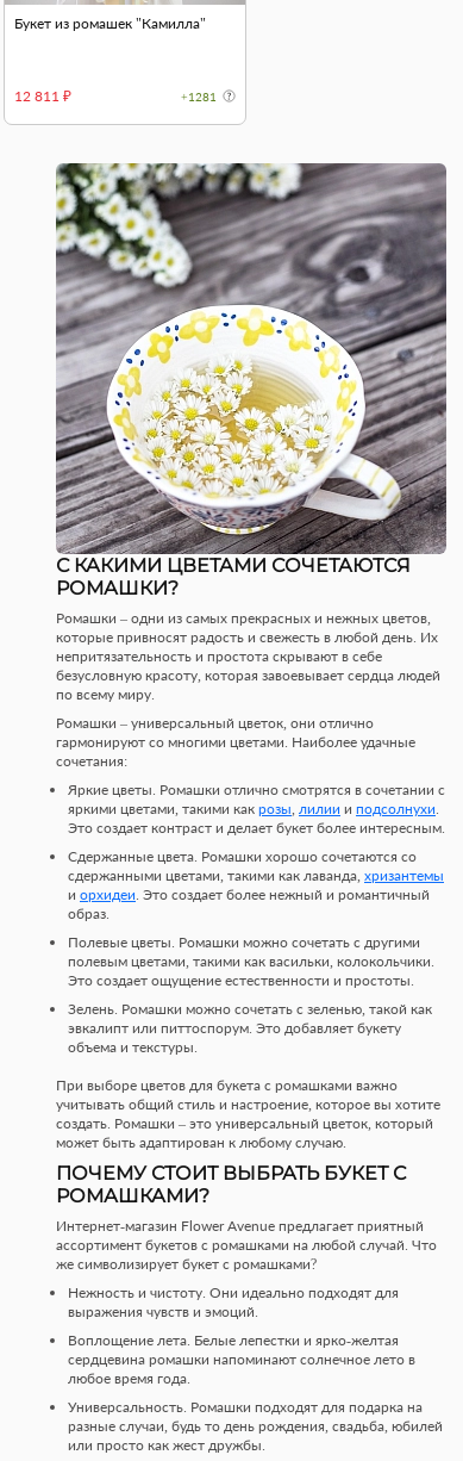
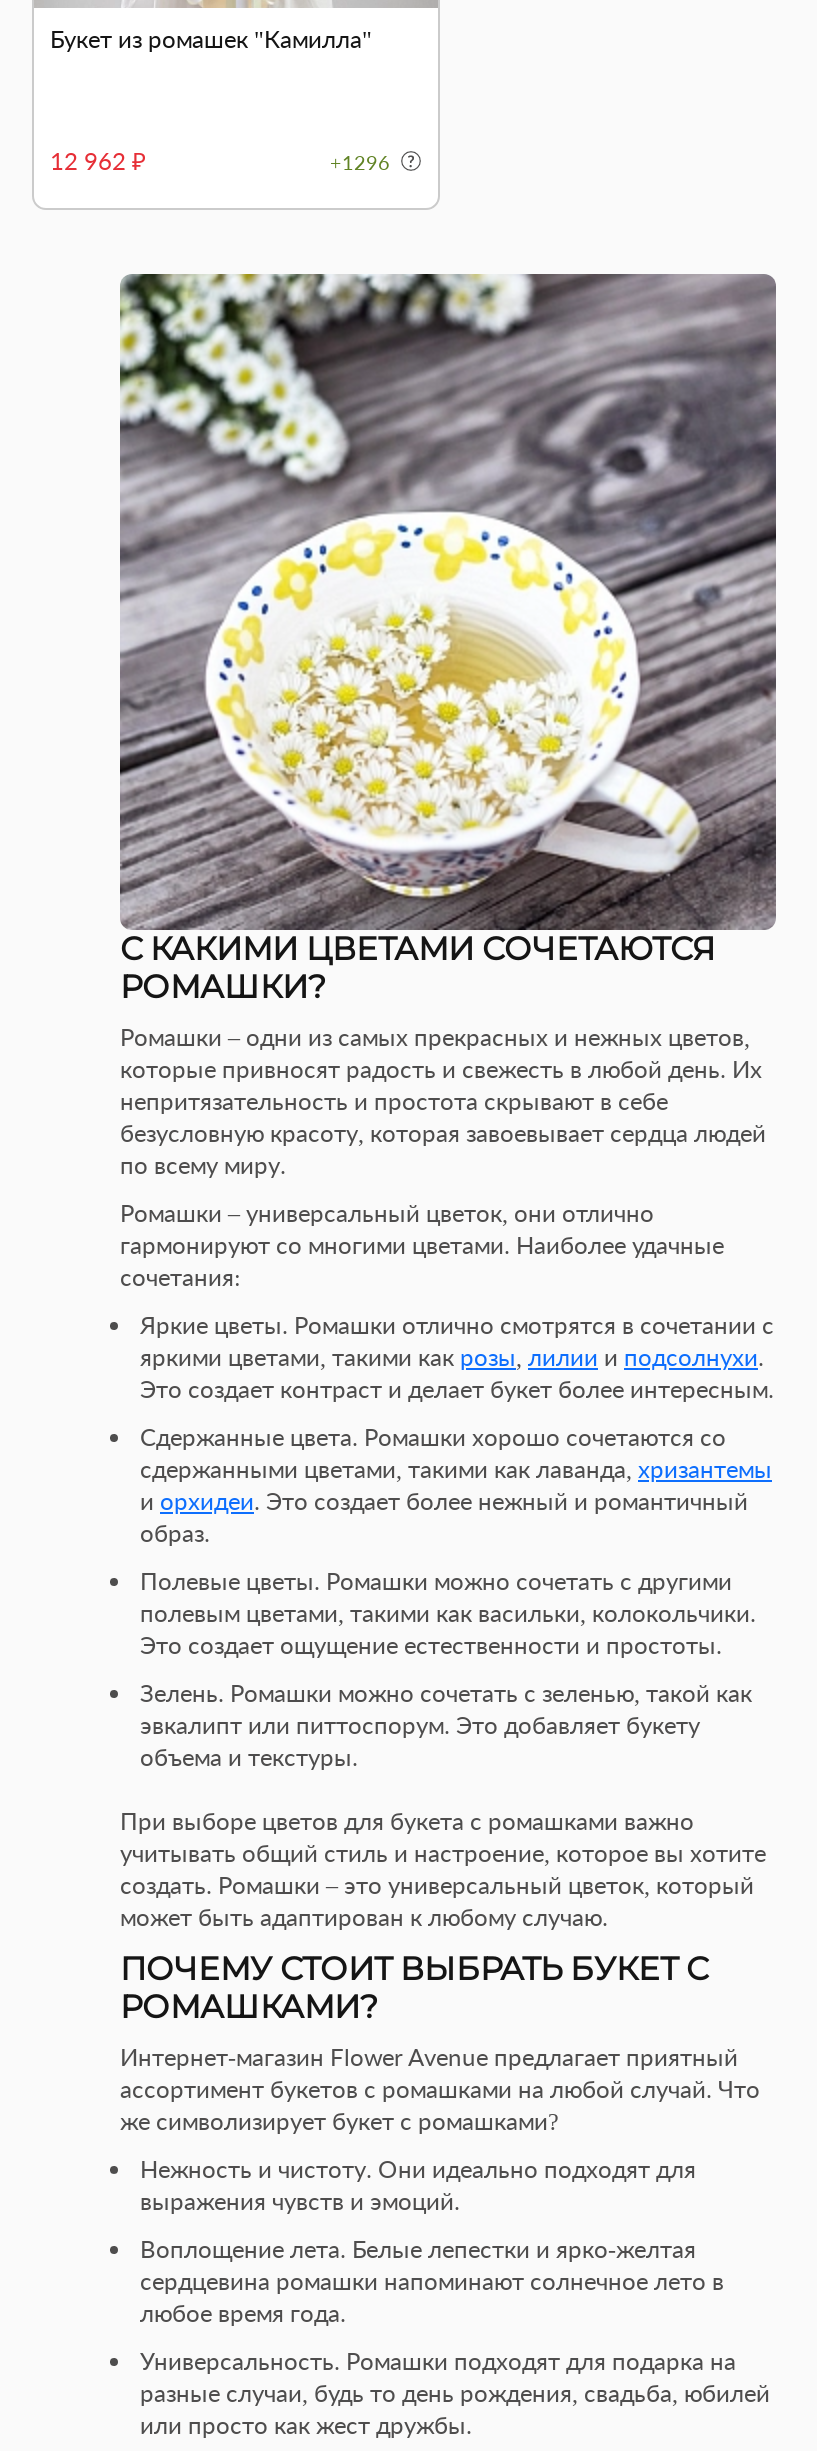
- 12 811 ₽
+ 12 962 ₽

- +1281
+ +1296
